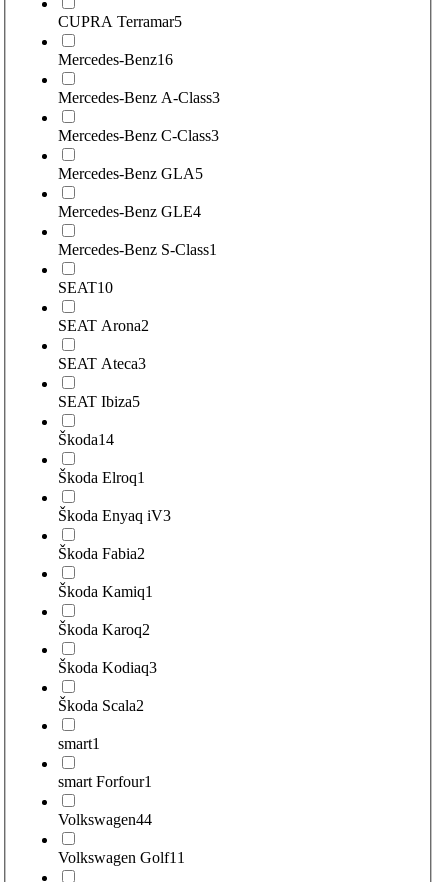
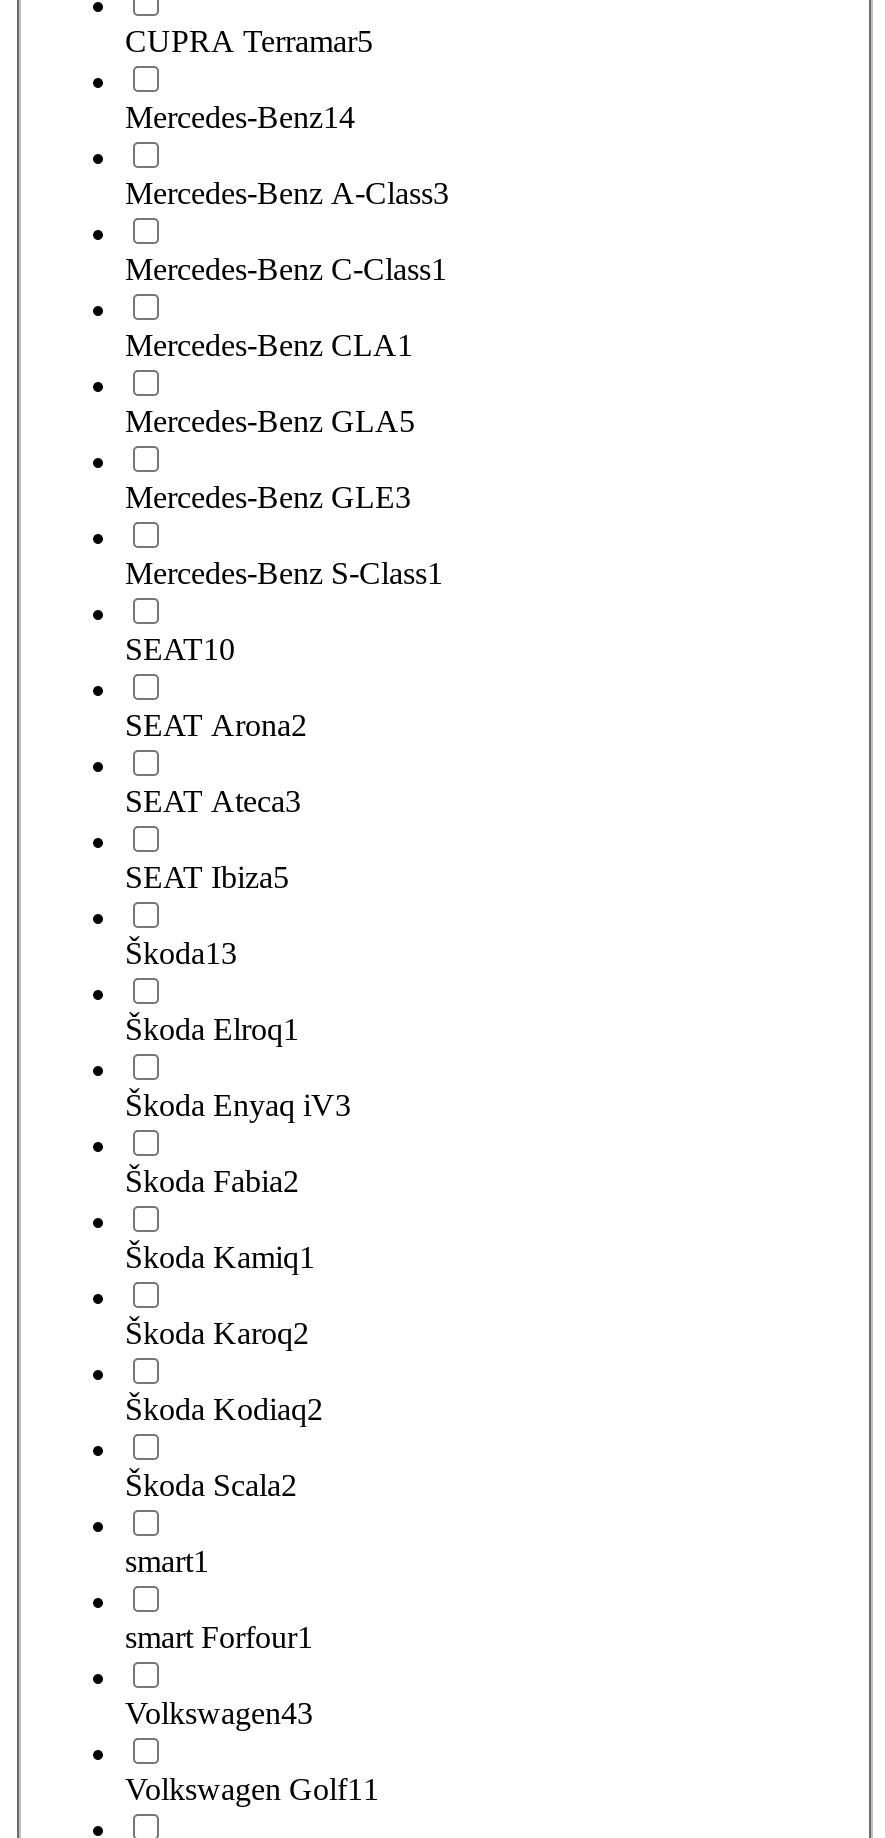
- Mercedes-Benz16
+ Mercedes-Benz14

- Mercedes-Benz C-Class3
+ Mercedes-Benz C-Class1
+ Mercedes-Benz CLA 1

- Mercedes-Benz GLE4
+ Mercedes-Benz GLE3

- Škoda14
+ Škoda13

- Škoda Kodiaq3
+ Škoda Kodiaq2

- Volkswagen44
+ Volkswagen43
